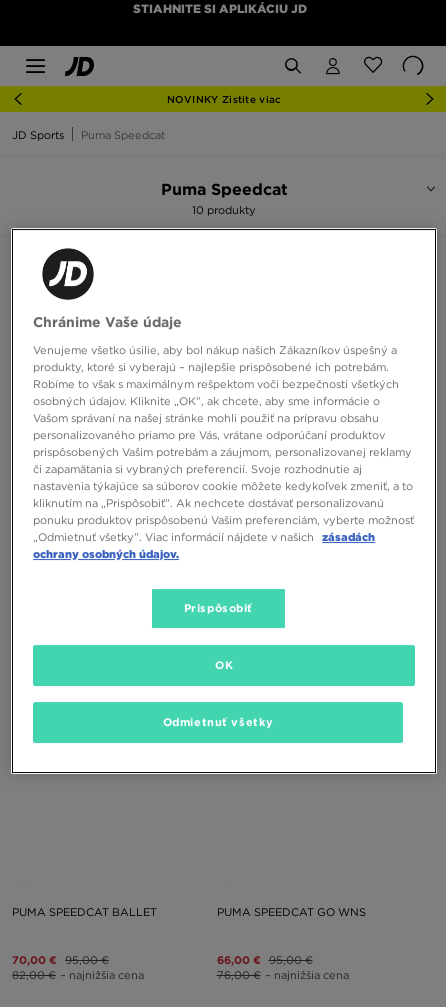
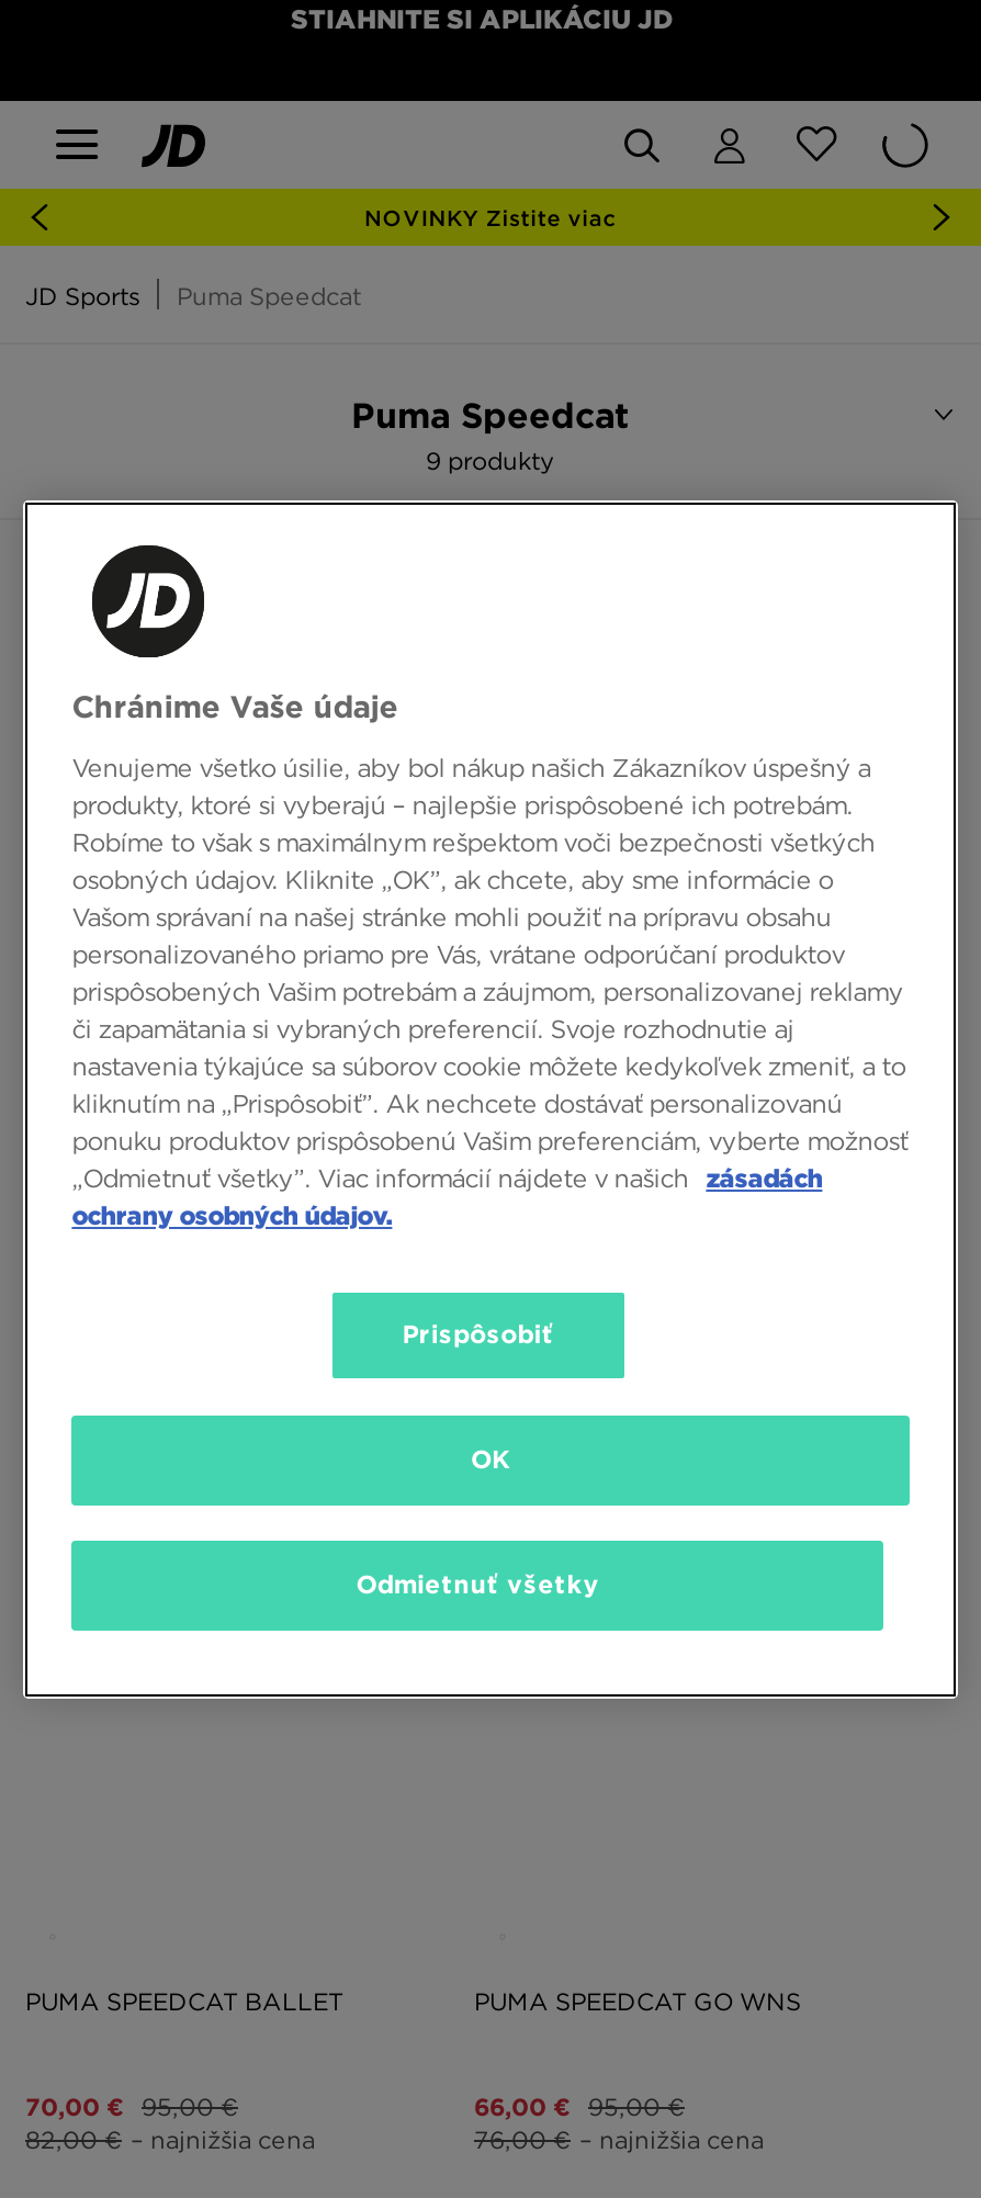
- 10 produkty
+ 9 produkty
